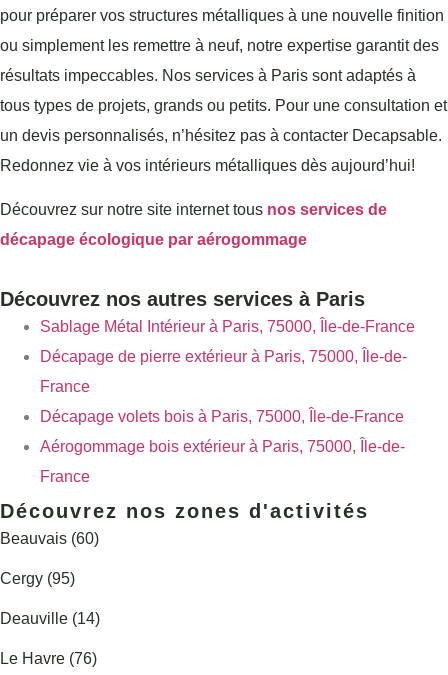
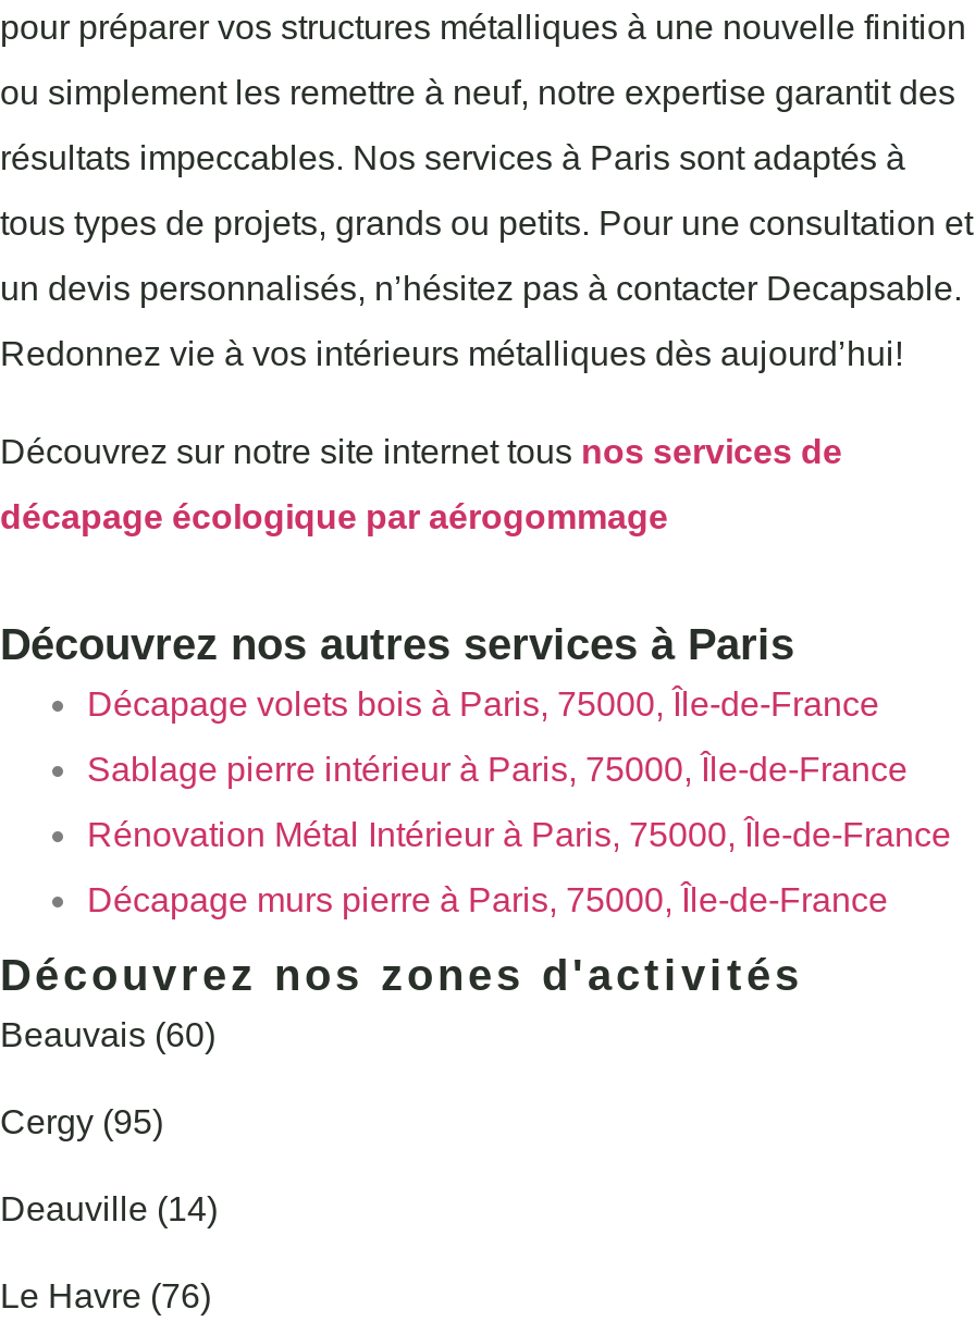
- Sablage Métal Intérieur à Paris, 75000, Île-de-France
- Décapage de pierre extérieur à Paris, 75000, Île-de-
- France

moved up: Décapage volets bois à Paris, 75000, Île-de-France

- Aérogommage bois extérieur à Paris, 75000, Île-de-
- France
+ Sablage pierre intérieur à Paris, 75000, Île-de-France
+ Rénovation Métal Intérieur à Paris, 75000, Île-de-France
+ Décapage murs pierre à Paris, 75000, Île-de-France
